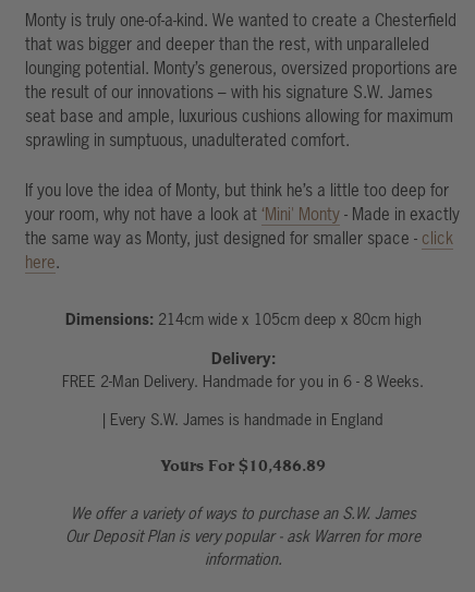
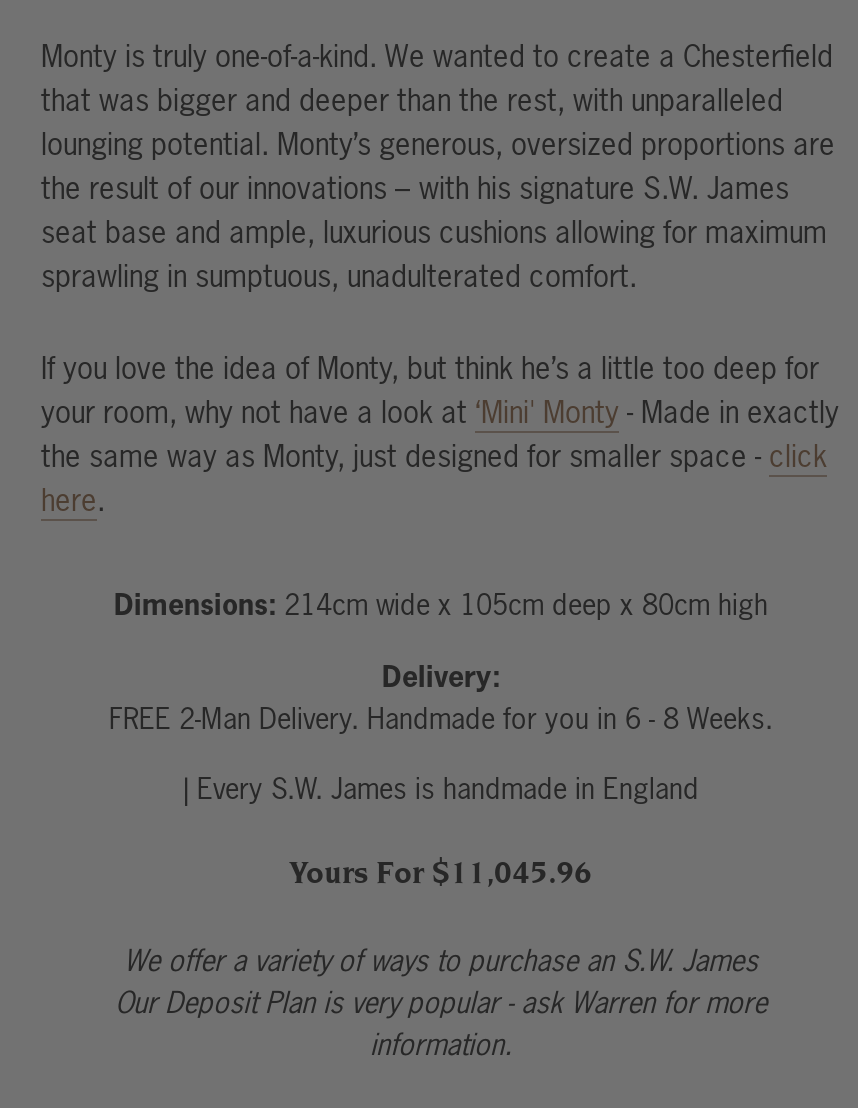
- Yours For $10,486.89
+ Yours For $11,045.96
